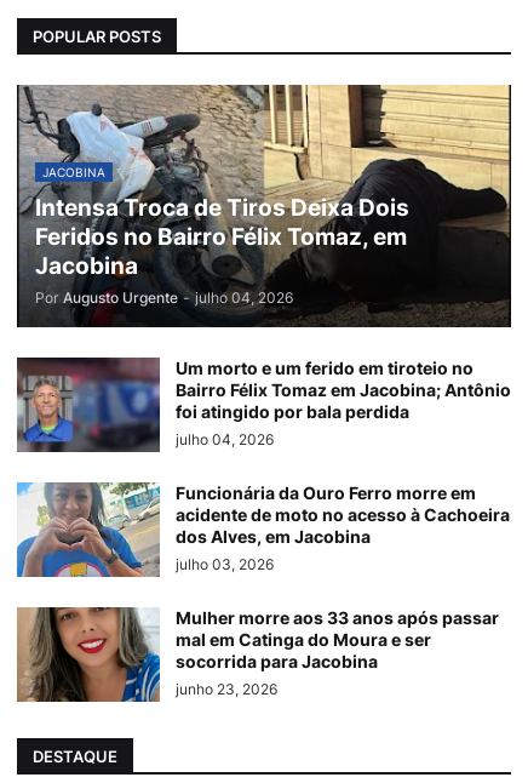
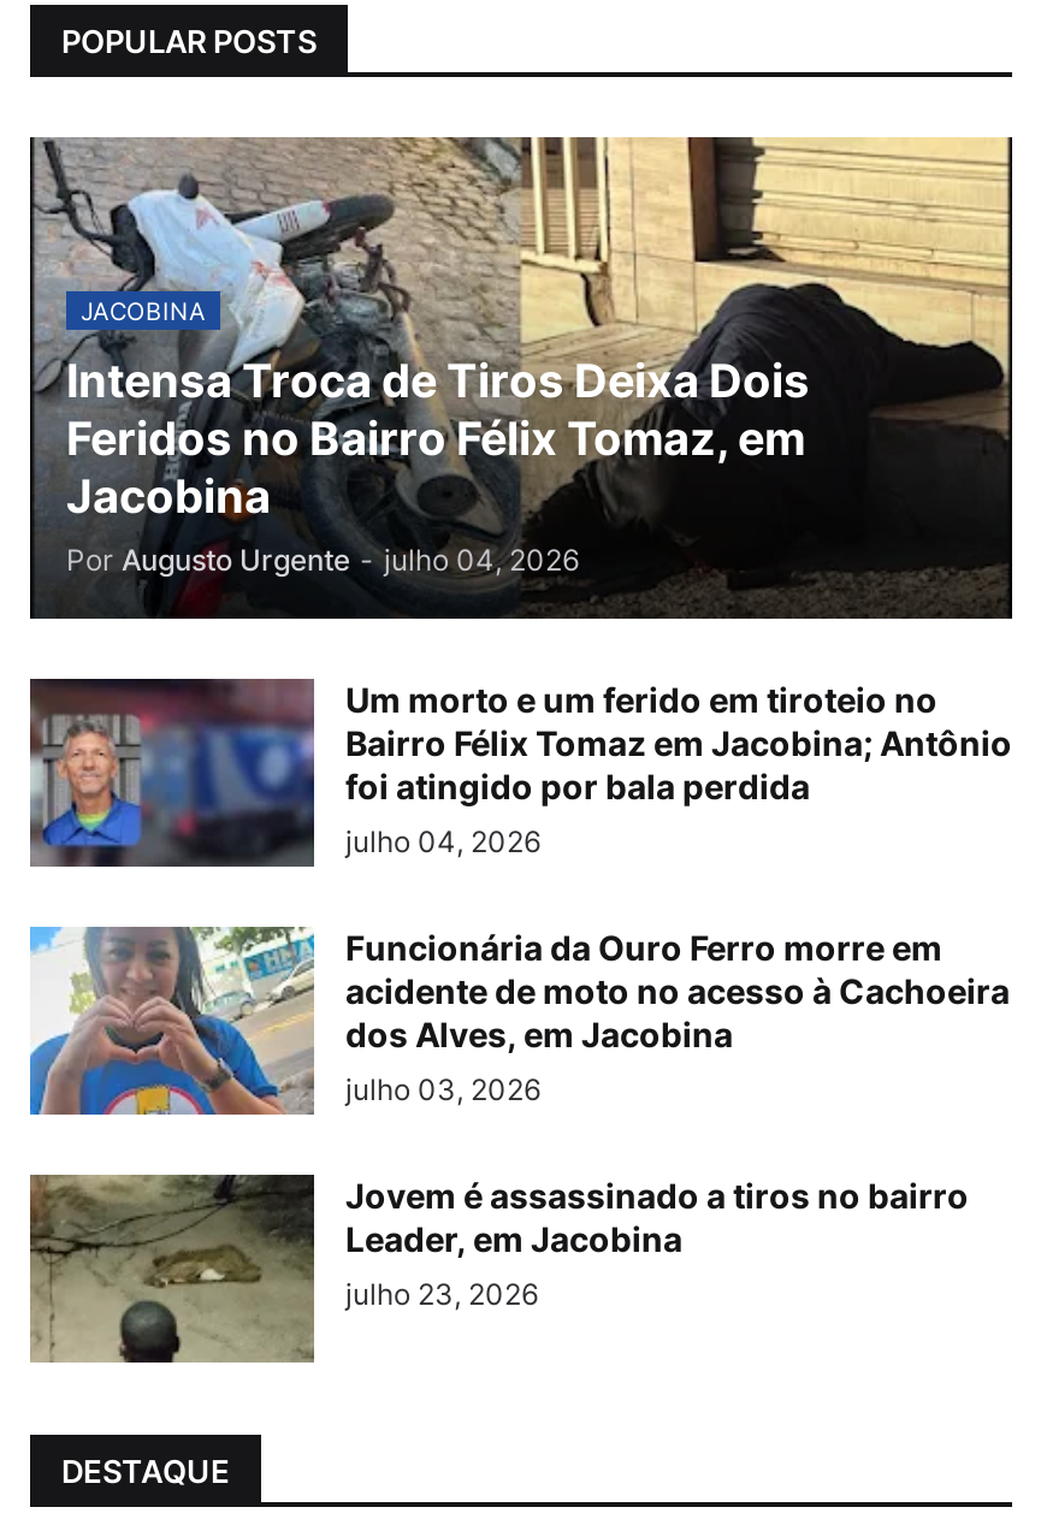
- [image]
- Mulher morre aos 33 anos após passar
- mal em Catinga do Moura e ser
- socorrida para Jacobina
- junho 23, 2026
+ [image]
+ Jovem é assassinado a tiros no bairro
+ Leader, em Jacobina
+ julho 23, 2026
